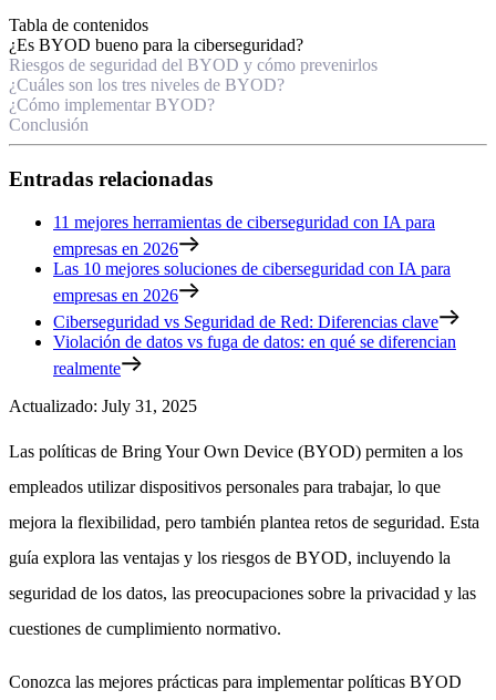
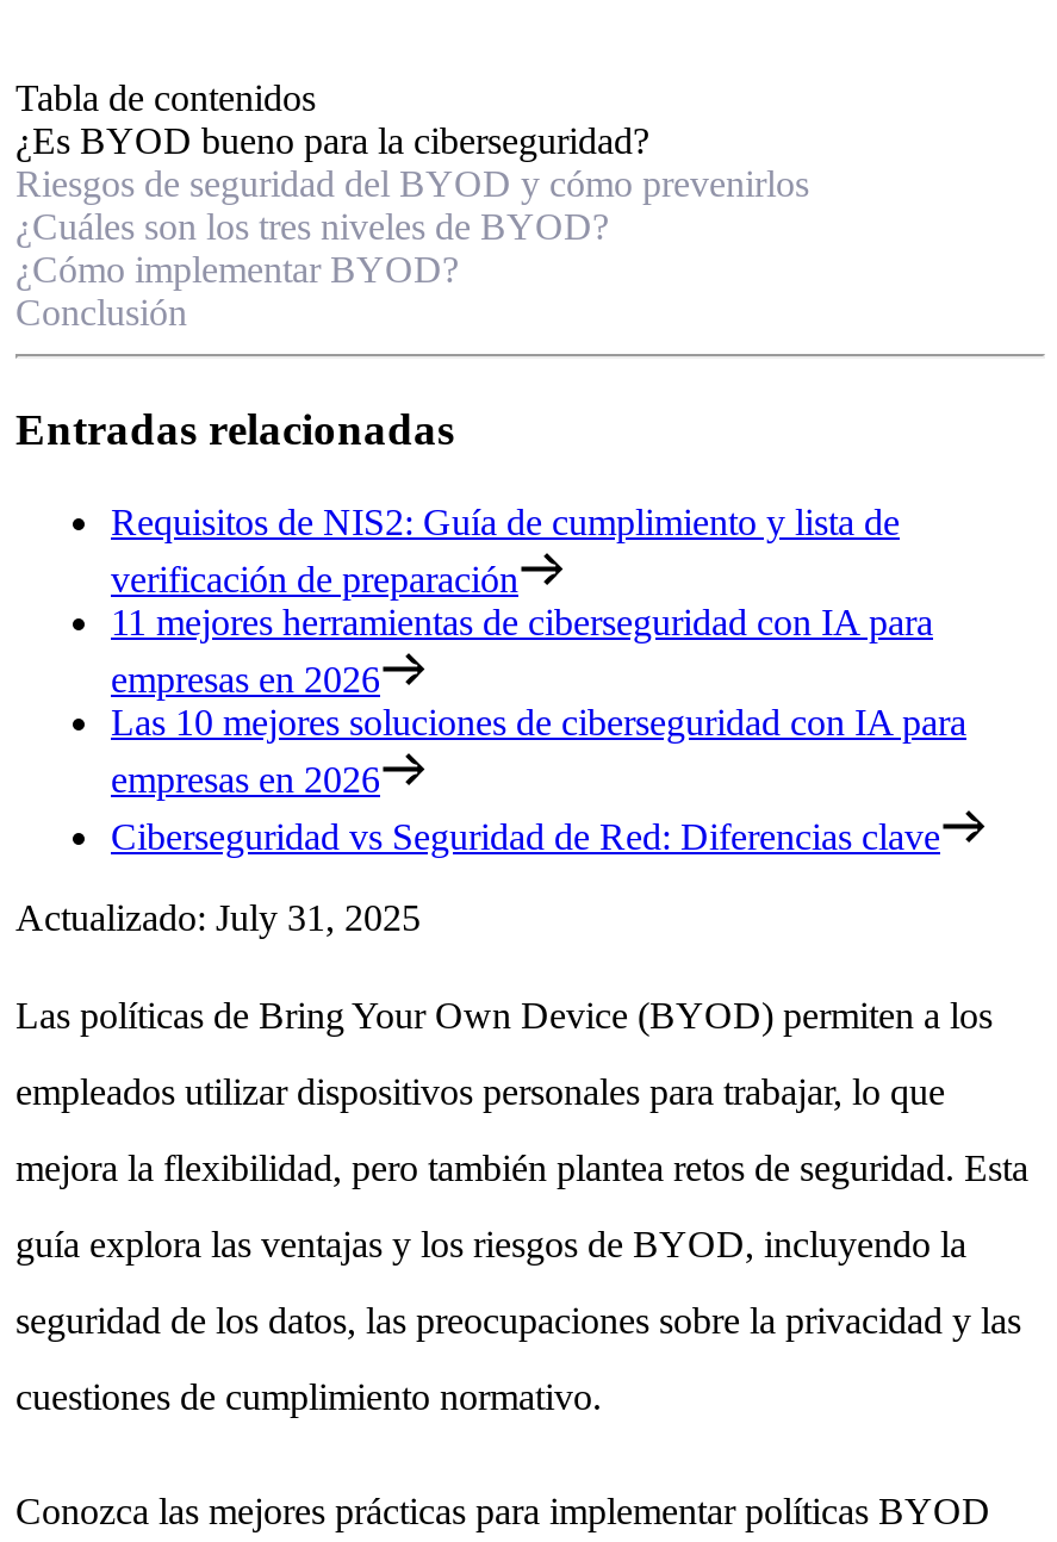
+ Requisitos de NIS2: Guía de cumplimiento y lista de
+ verificación de preparación

moved down: 11 mejores herramientas de ciberseguridad con IA para | empresas en 2026 | Las 10 mejores soluciones de ciberseguridad con IA para | empresas en 2026 | Ciberseguridad vs Seguridad de Red: Diferencias clave

- Violación de datos vs fuga de datos: en qué se diferencian
- realmente
